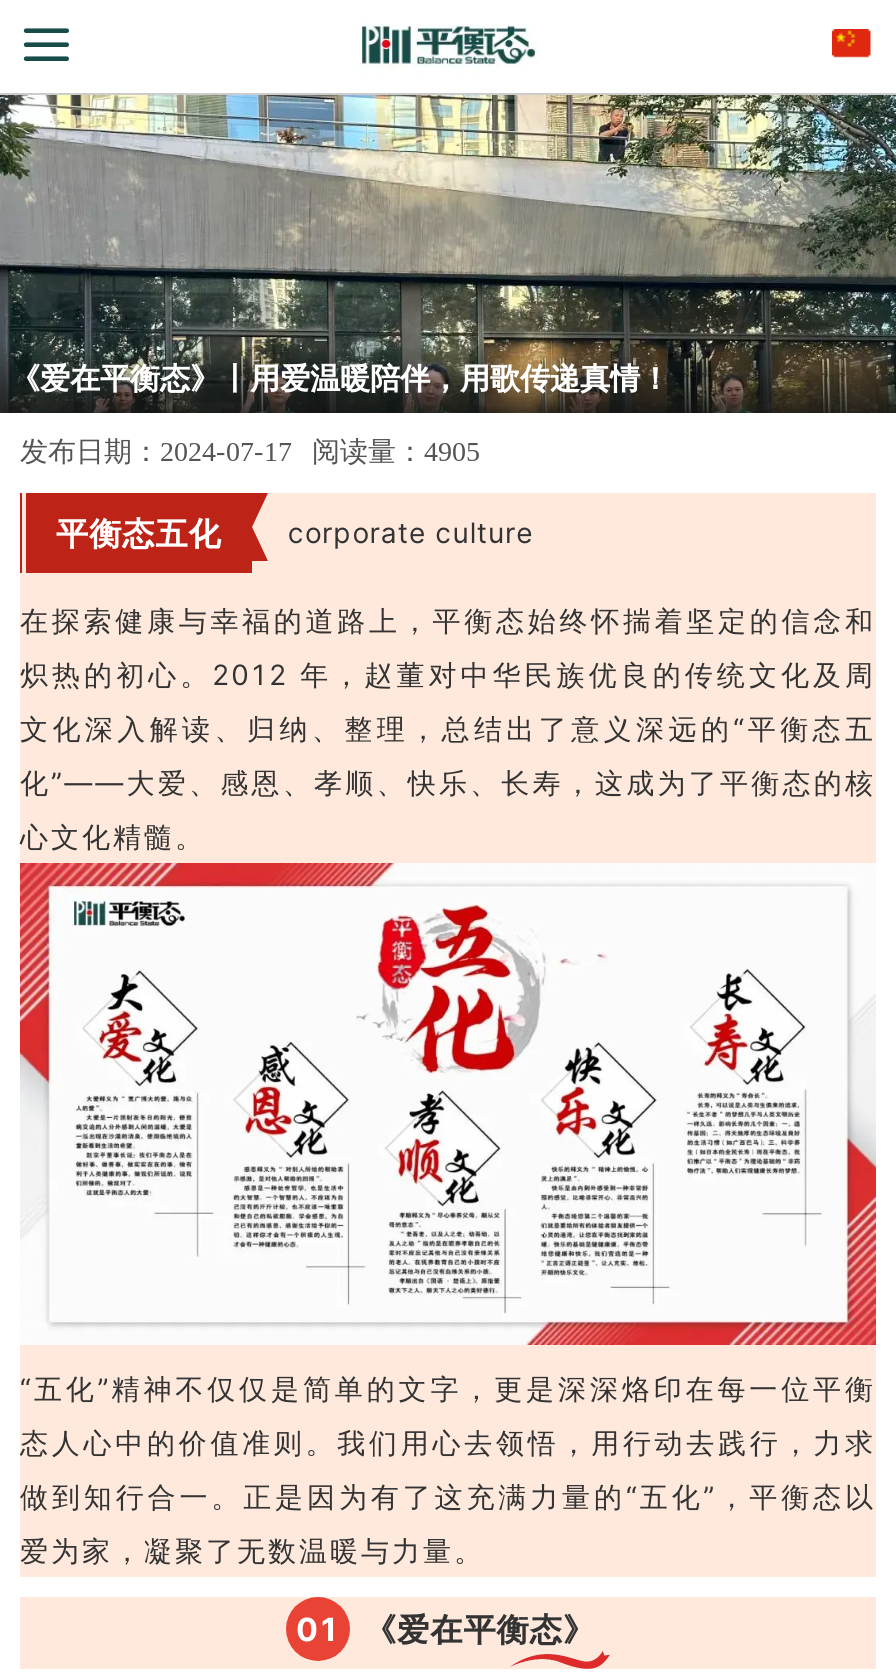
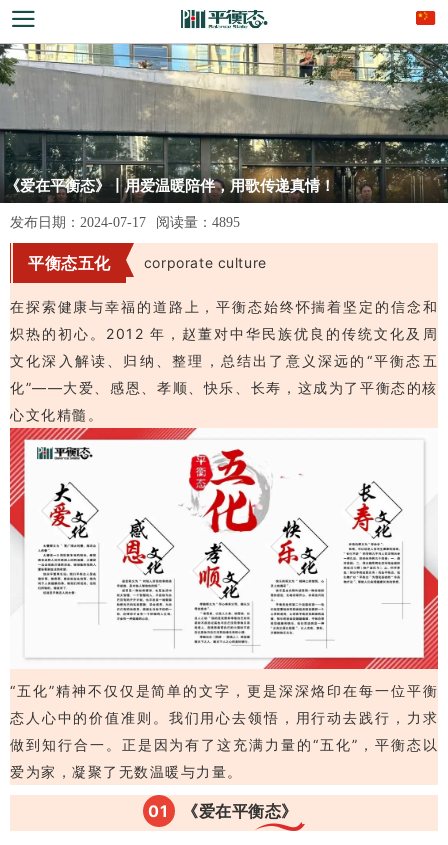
- 发布日期：2024-07-17 阅读量：4905
+ 发布日期：2024-07-17 阅读量：4895
